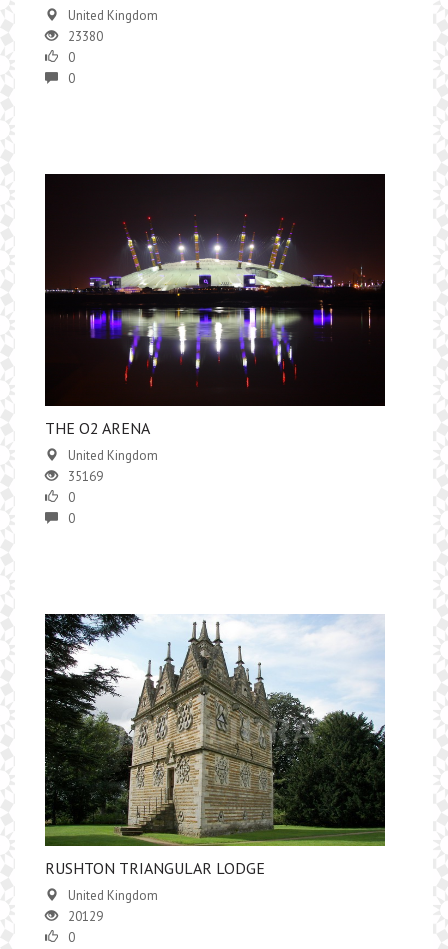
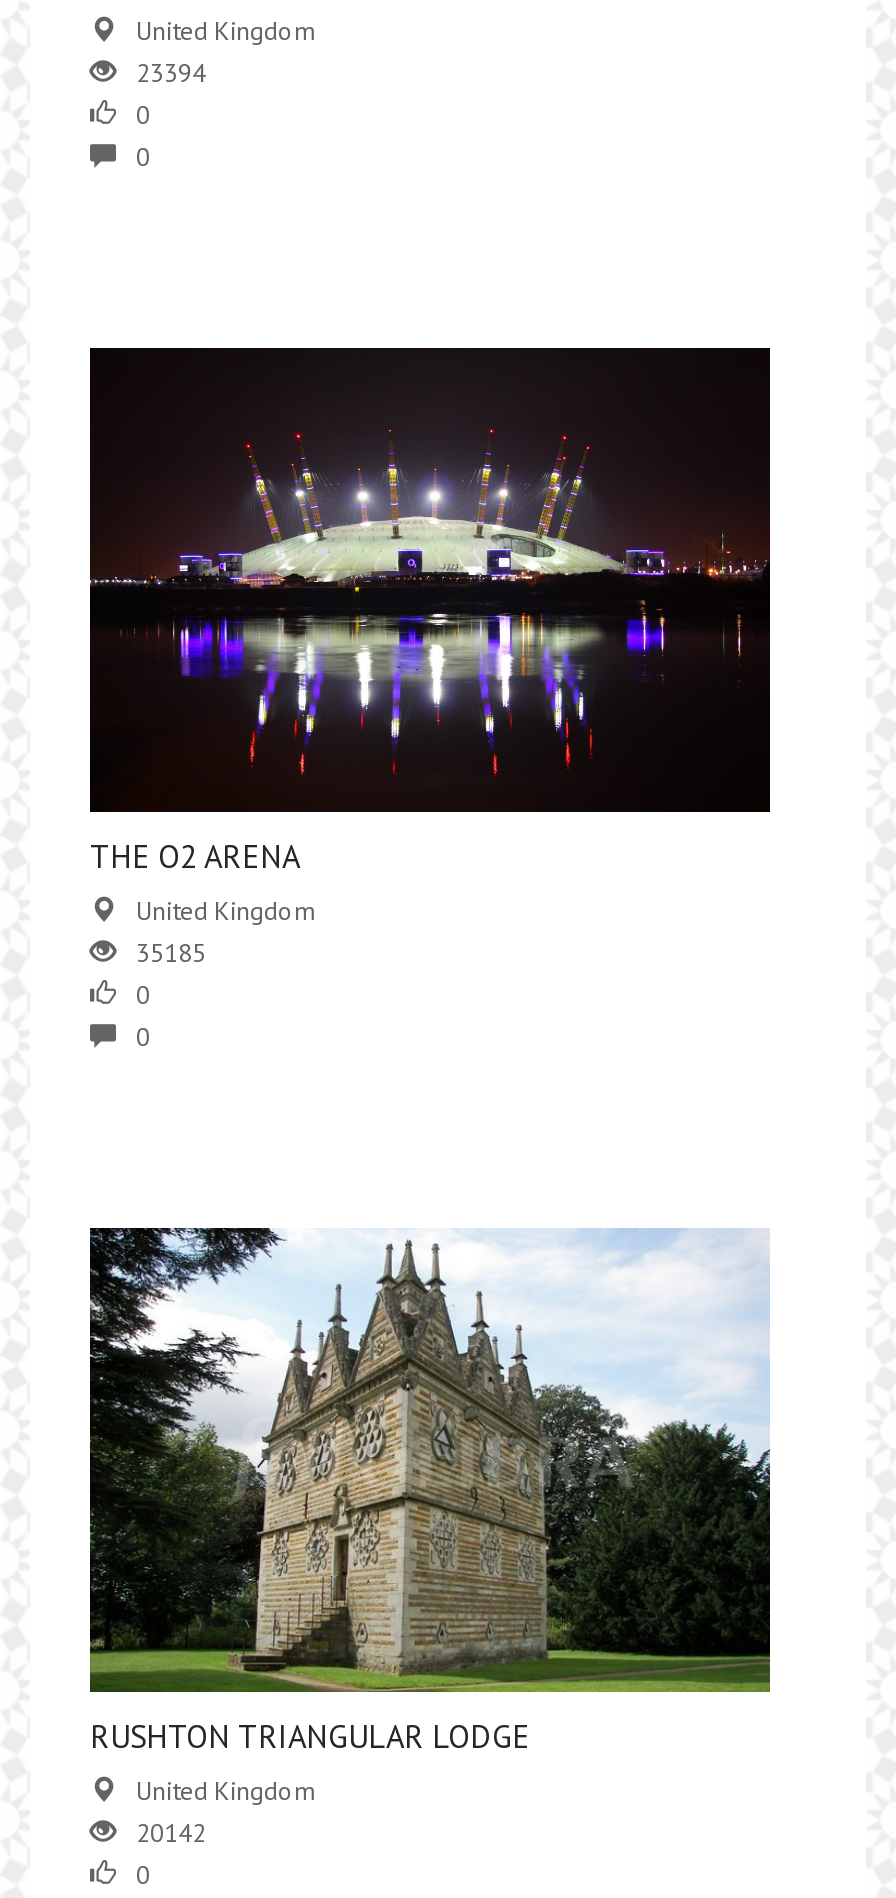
- 23380
+ 23394

- 35169
+ 35185

- 20129
+ 20142
